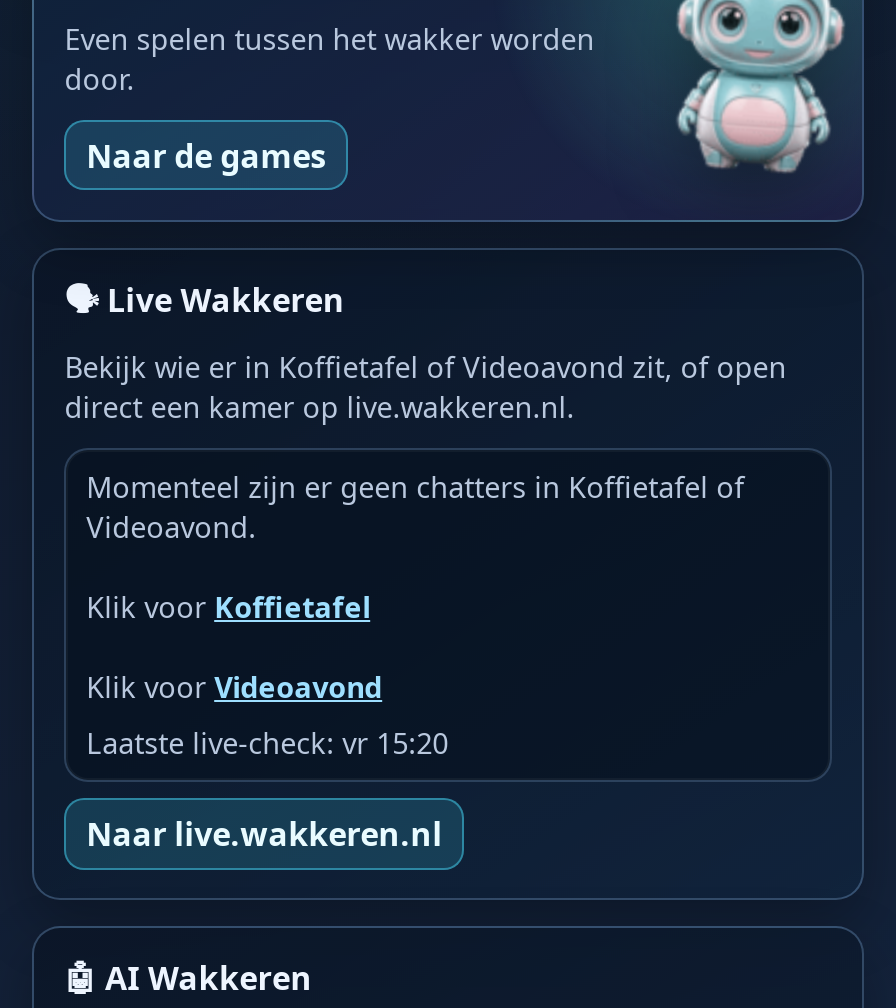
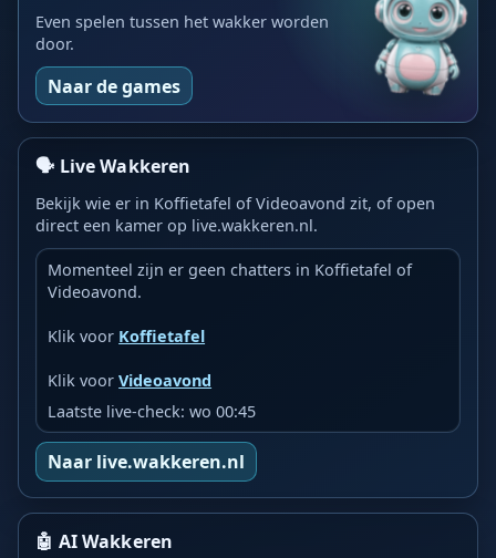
- Laatste live-check: vr 15:20
+ Laatste live-check: wo 00:45
